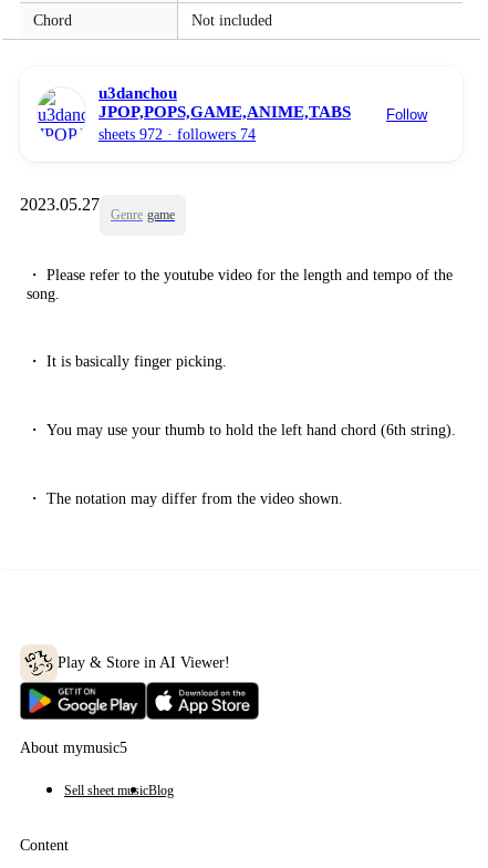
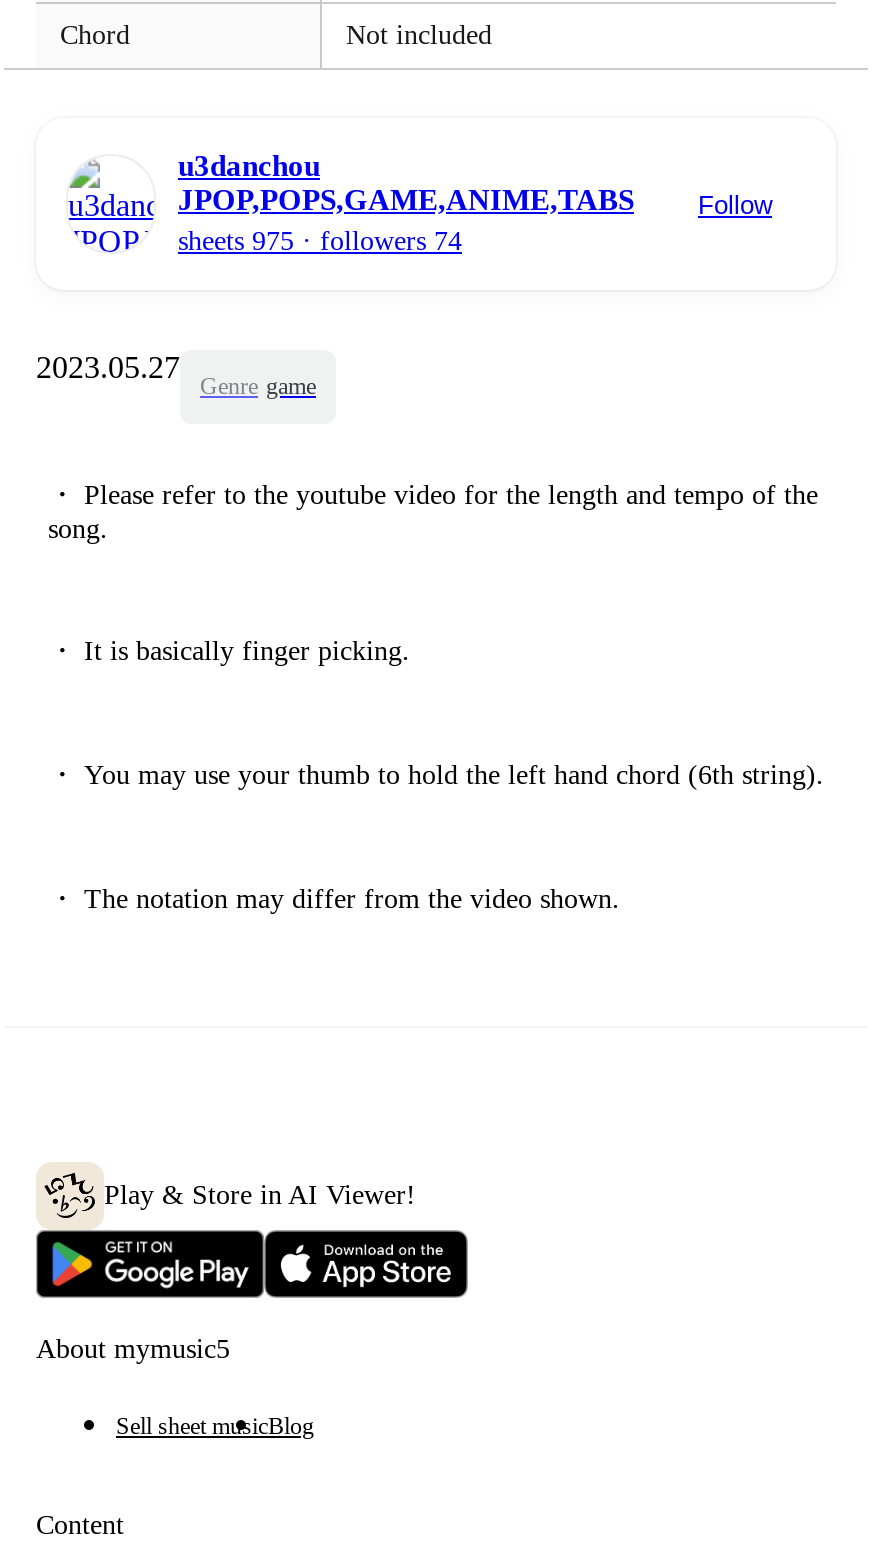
- sheets 972 · followers 74
+ sheets 975 · followers 74
